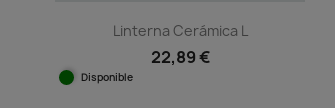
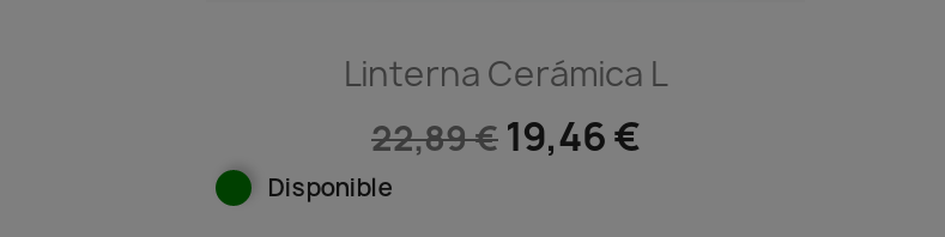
- 22,89 €
+ 22,89 € 19,46 €
